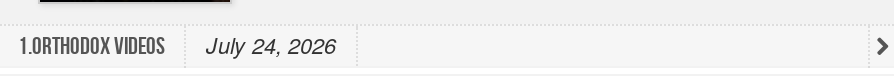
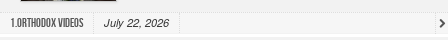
- July 24, 2026
+ July 22, 2026
